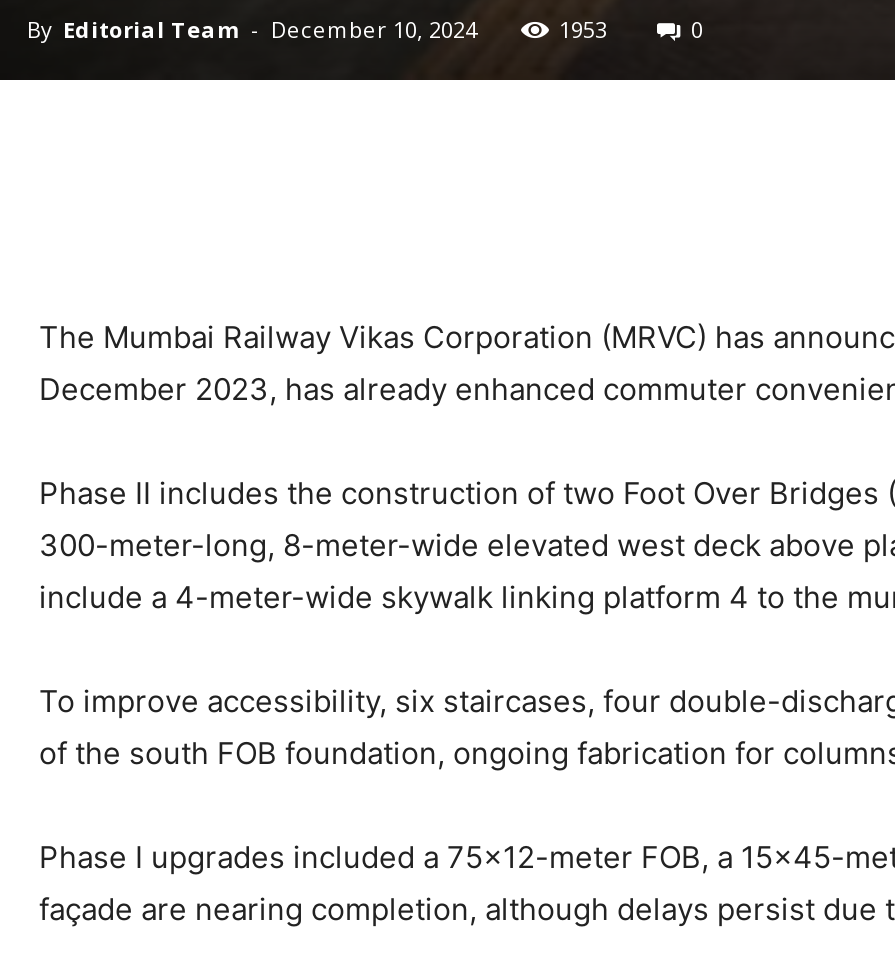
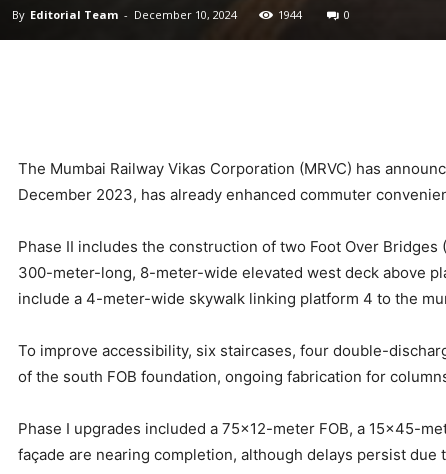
- 1953
+ 1944
